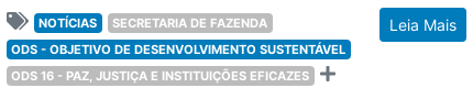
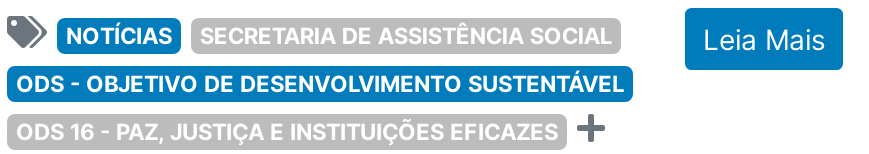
- SECRETARIA DE FAZENDA
+ SECRETARIA DE ASSISTÊNCIA SOCIAL
